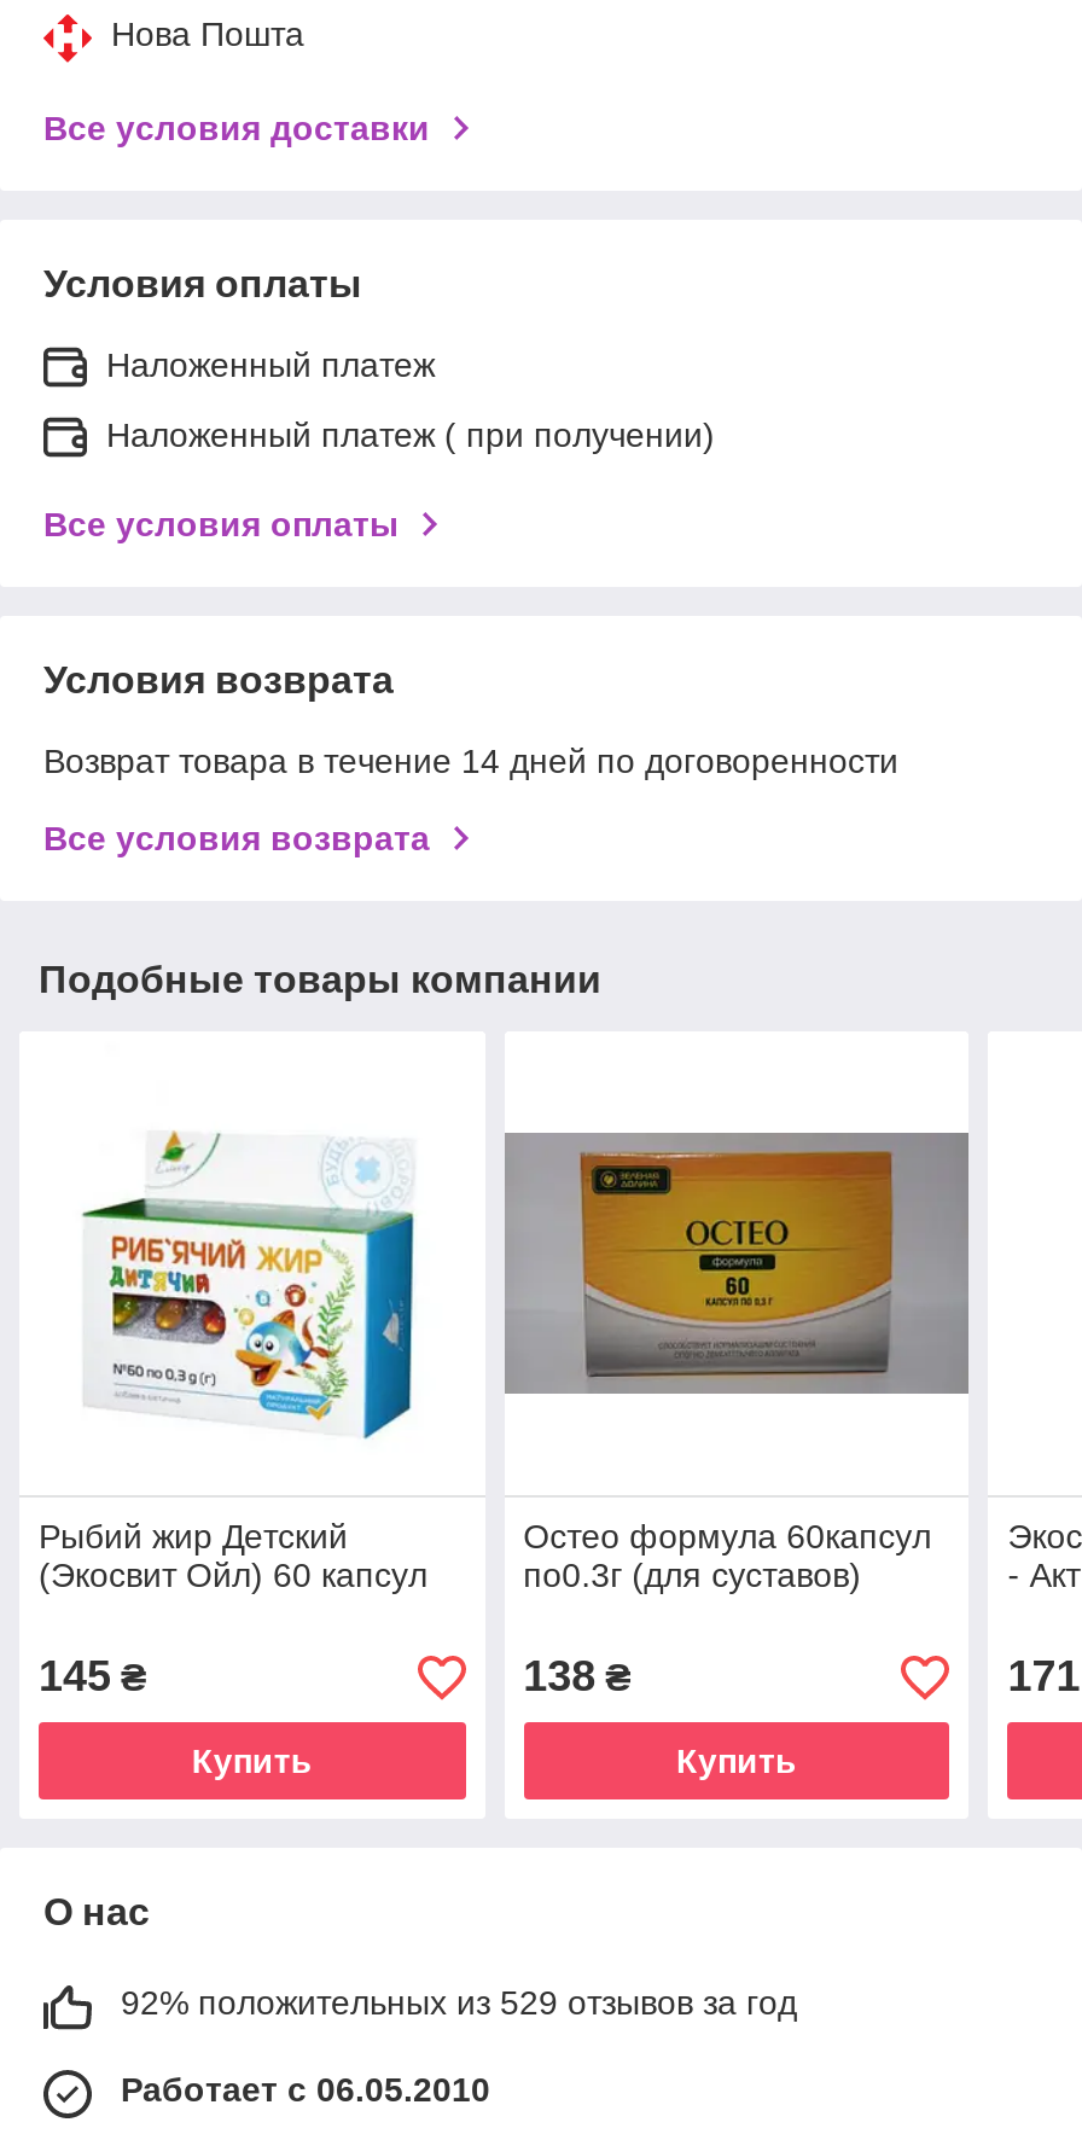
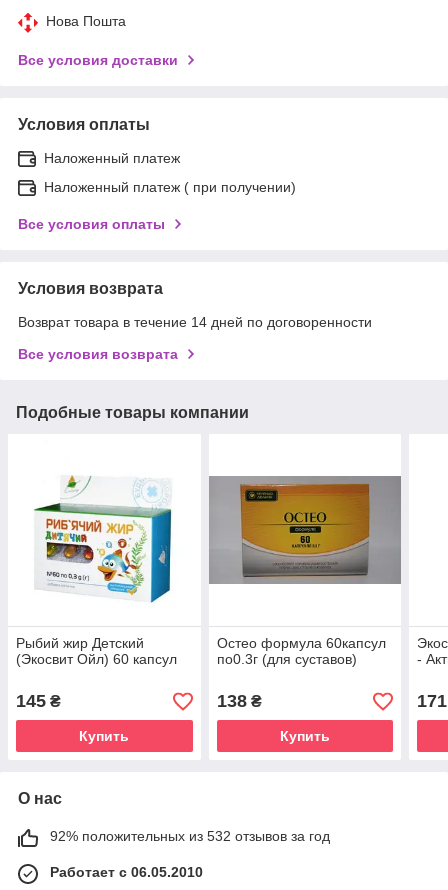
- 92% положительных из 529 отзывов за год
+ 92% положительных из 532 отзывов за год
